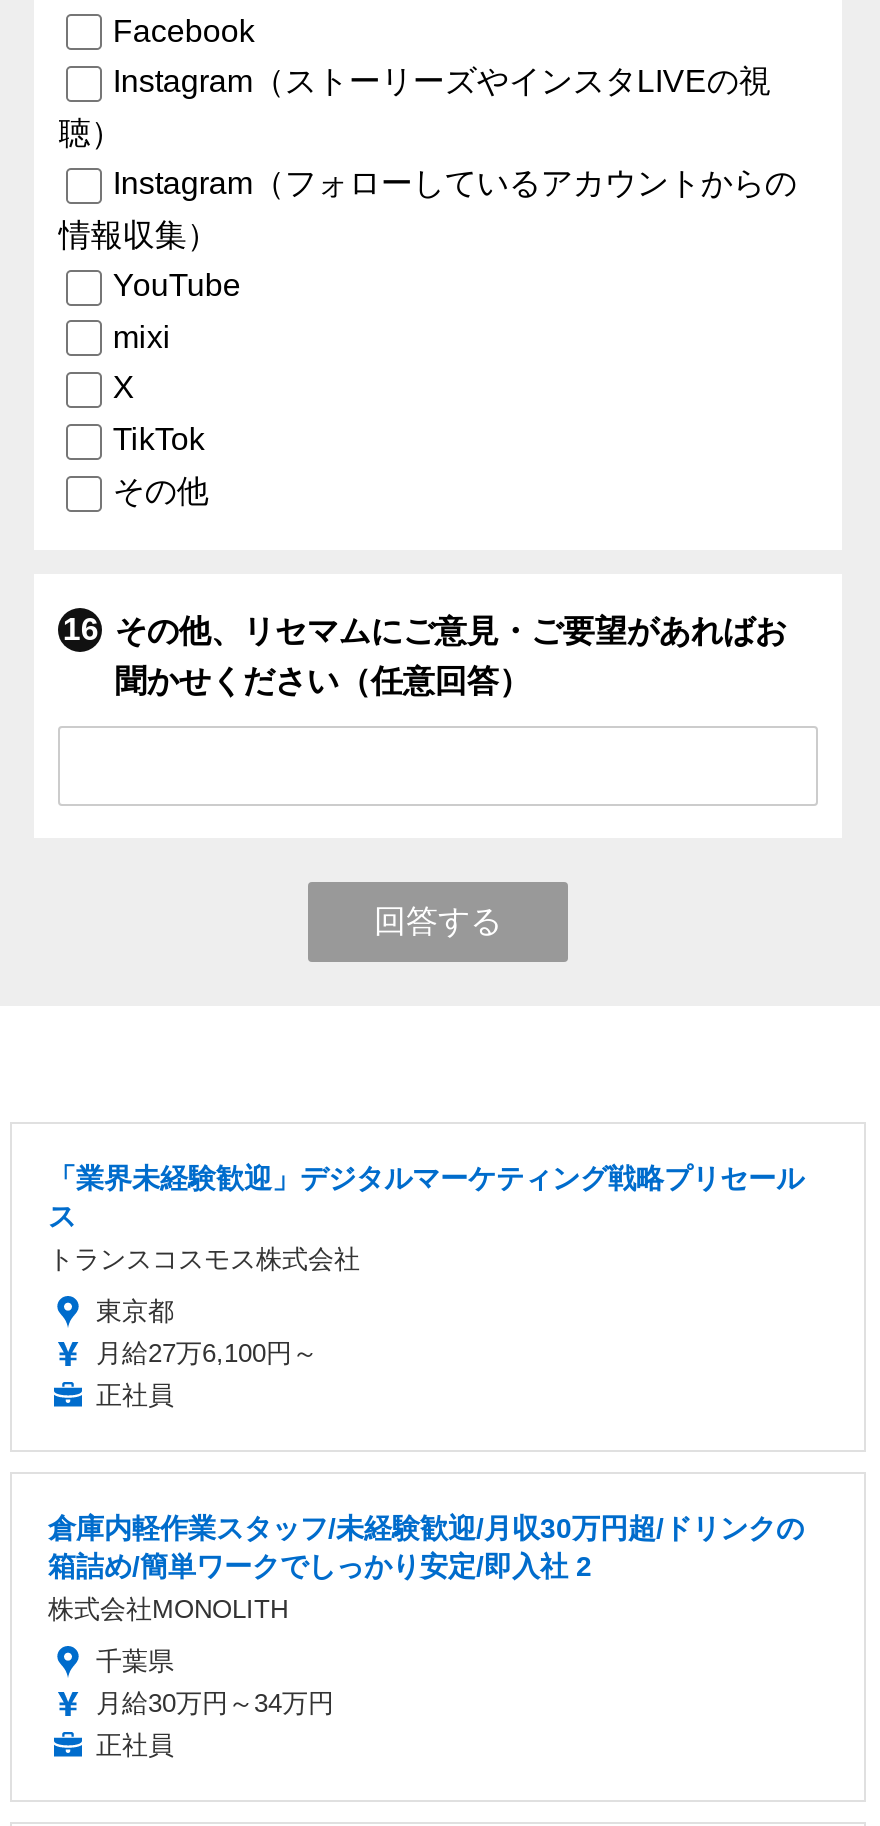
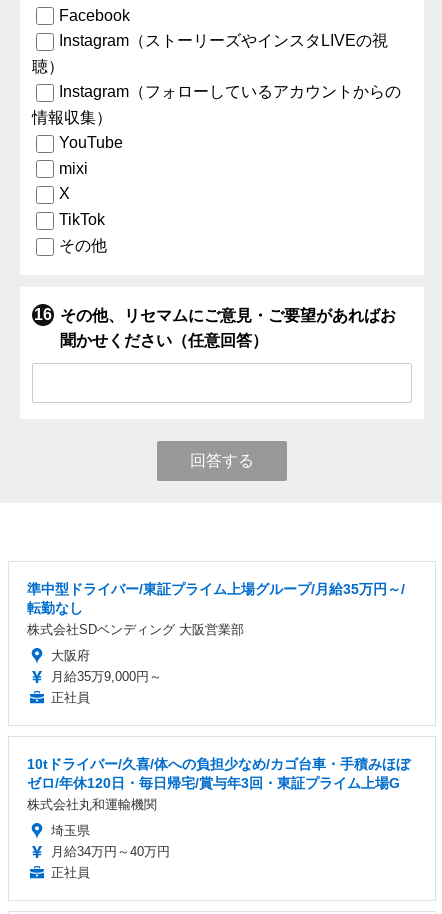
- 「業界未経験歓迎」デジタルマーケティング戦略プリセール
- ス
- トランスコスモス株式会社
+ 準中型ドライバー/東証プライム上場グループ/月給35万円～/
+ 転勤なし
+ 株式会社SDベンディング 大阪営業部

- 東京都
- 月給27万6,100円～
+ 大阪府
+ 月給35万9,000円～

- 倉庫内軽作業スタッフ/未経験歓迎/月収30万円超/ドリンクの
- 箱詰め/簡単ワークでしっかり安定/即入社 2
- 株式会社MONOLITH
+ 10tドライバー/久喜/体への負担少なめ/カゴ台車・手積みほぼ
+ ゼロ/年休120日・毎日帰宅/賞与年3回・東証プライム上場G
+ 株式会社丸和運輸機関

- 千葉県
- 月給30万円～34万円
+ 埼玉県
+ 月給34万円～40万円
